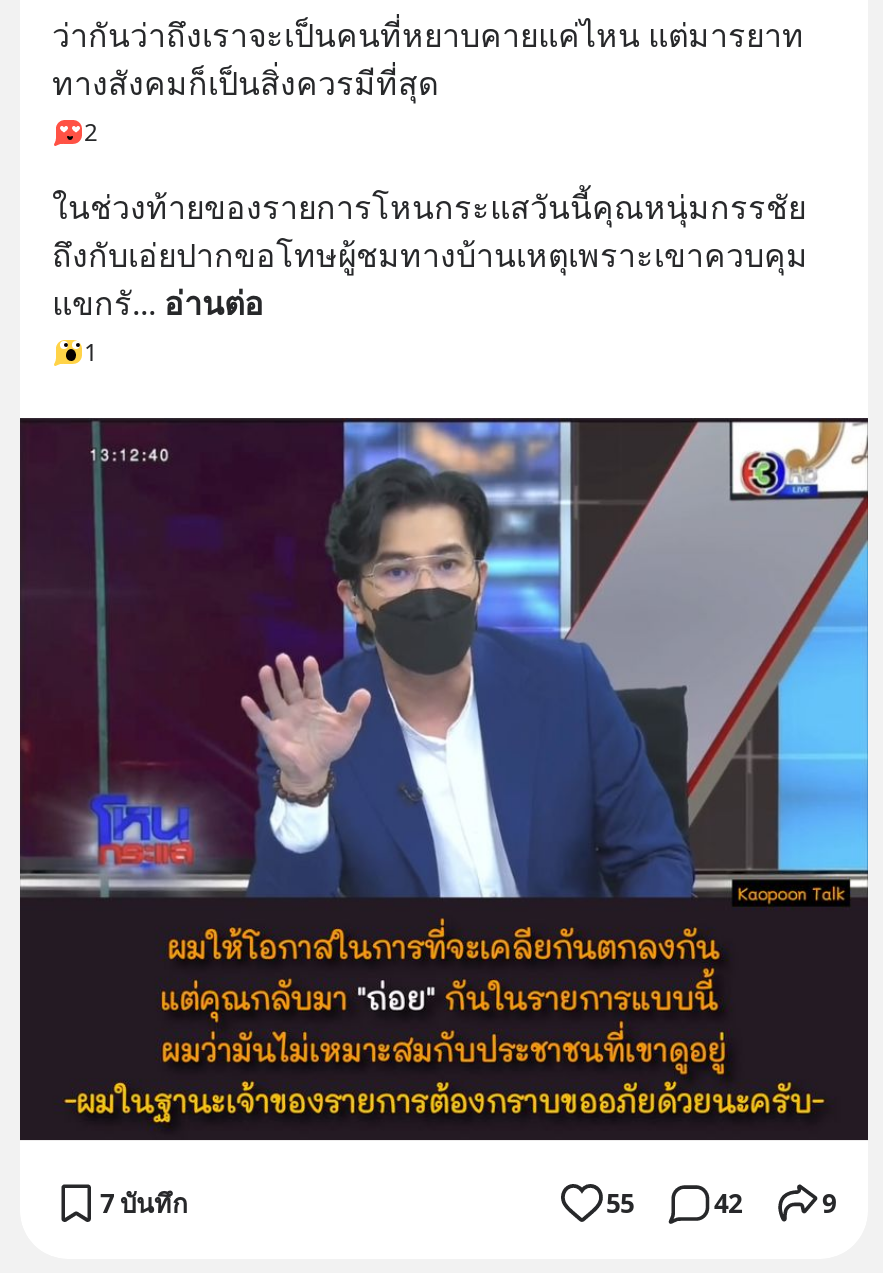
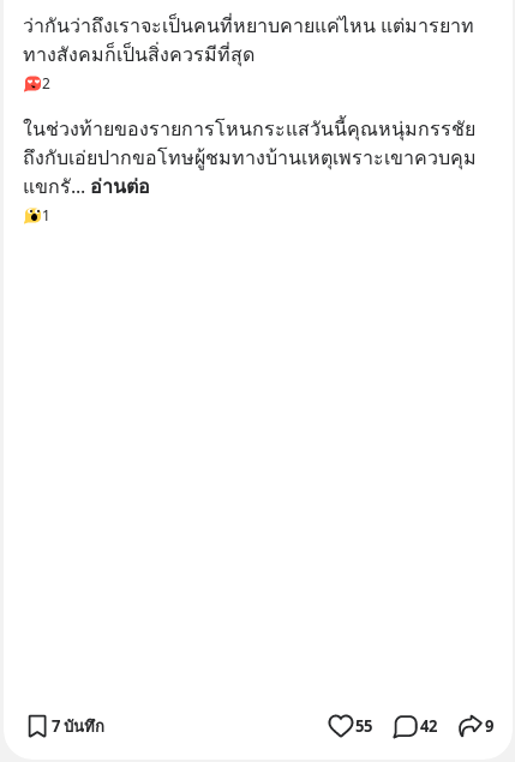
- [image]
